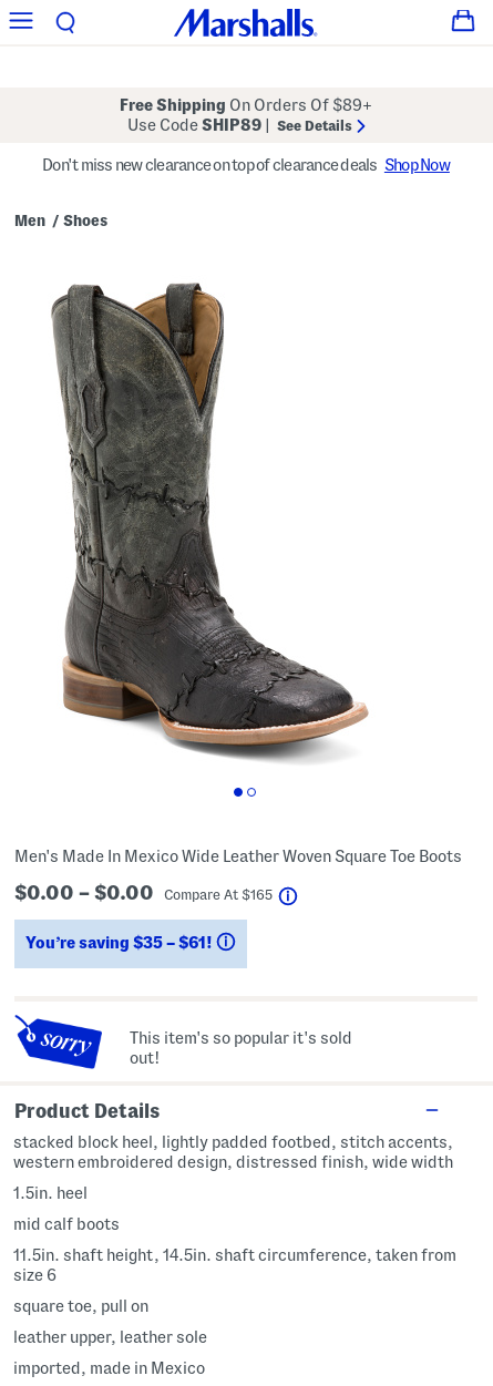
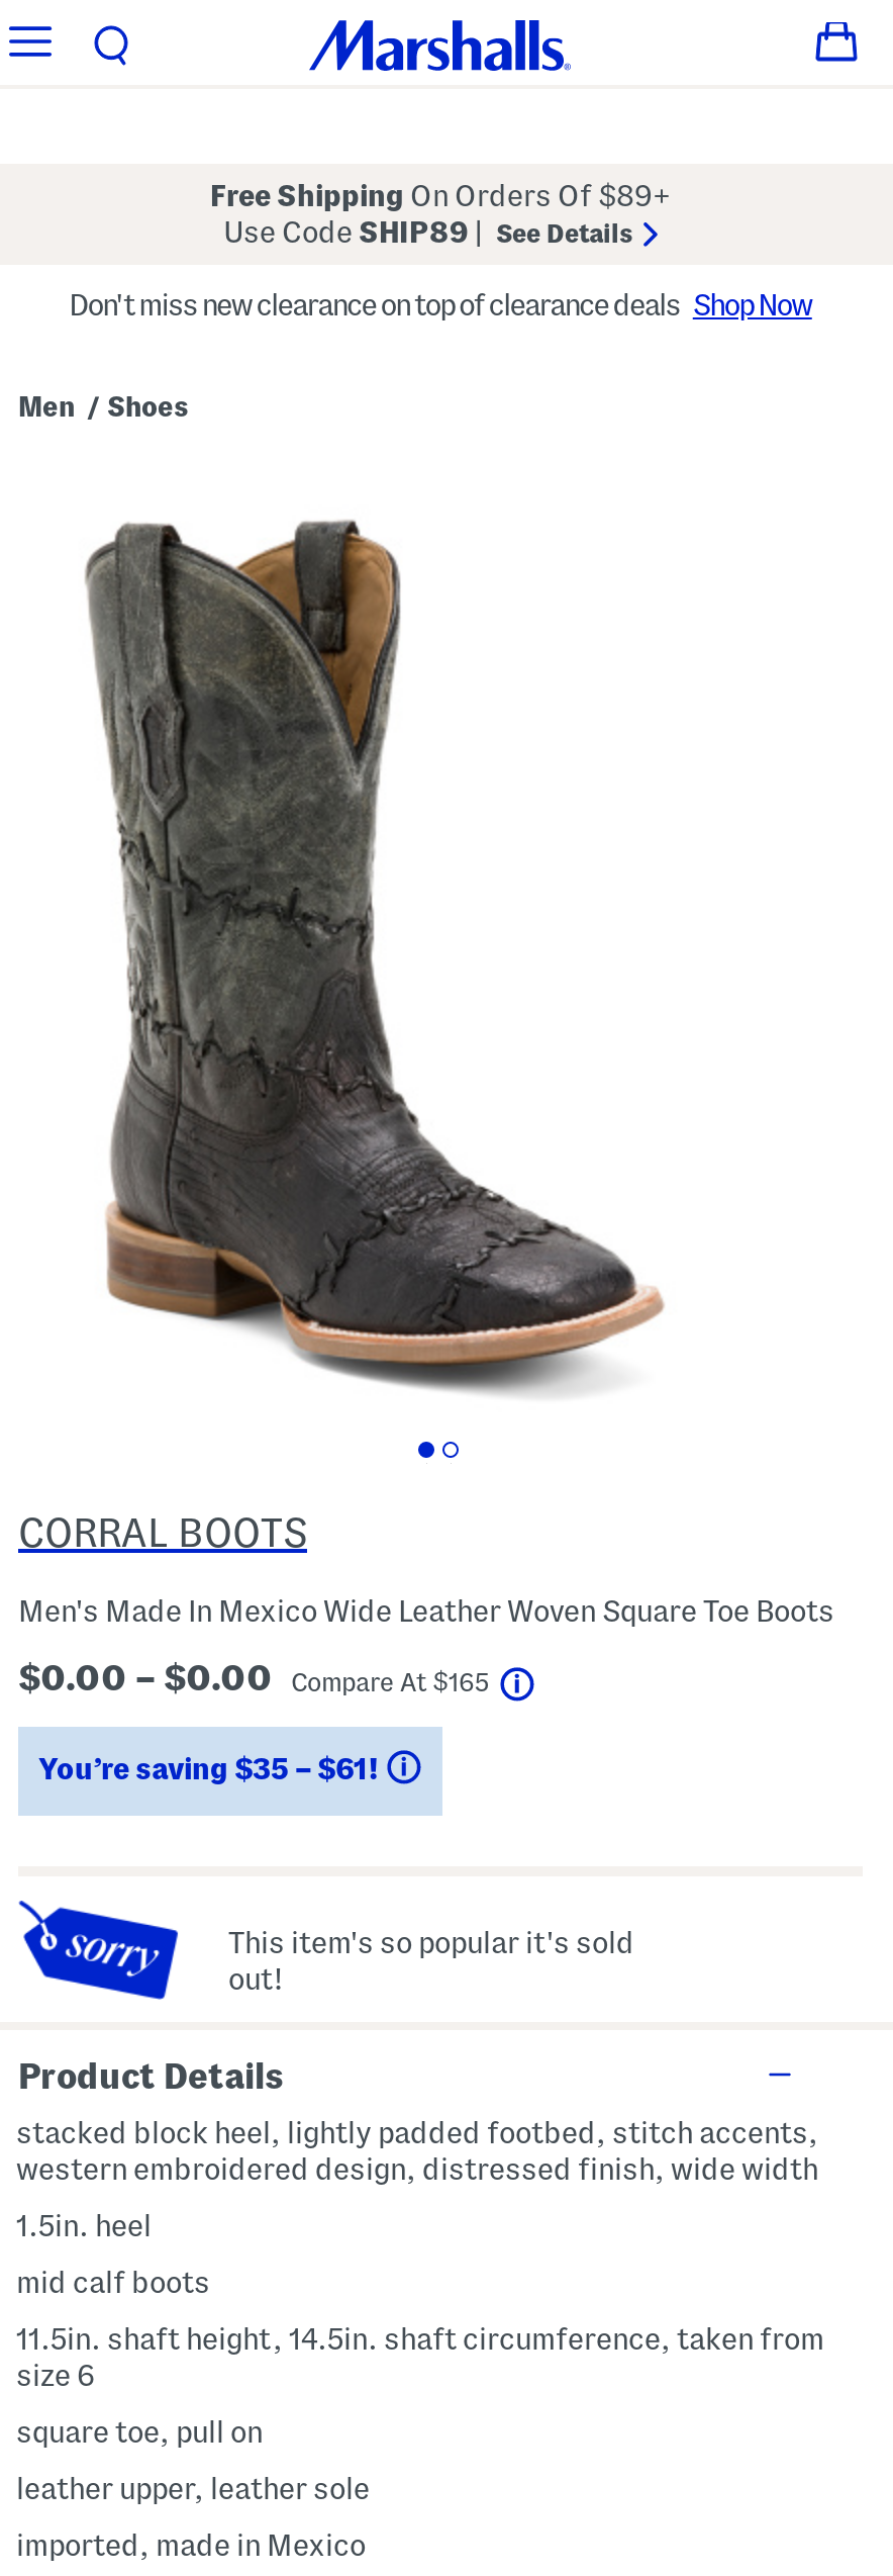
+ CORRAL BOOTS
